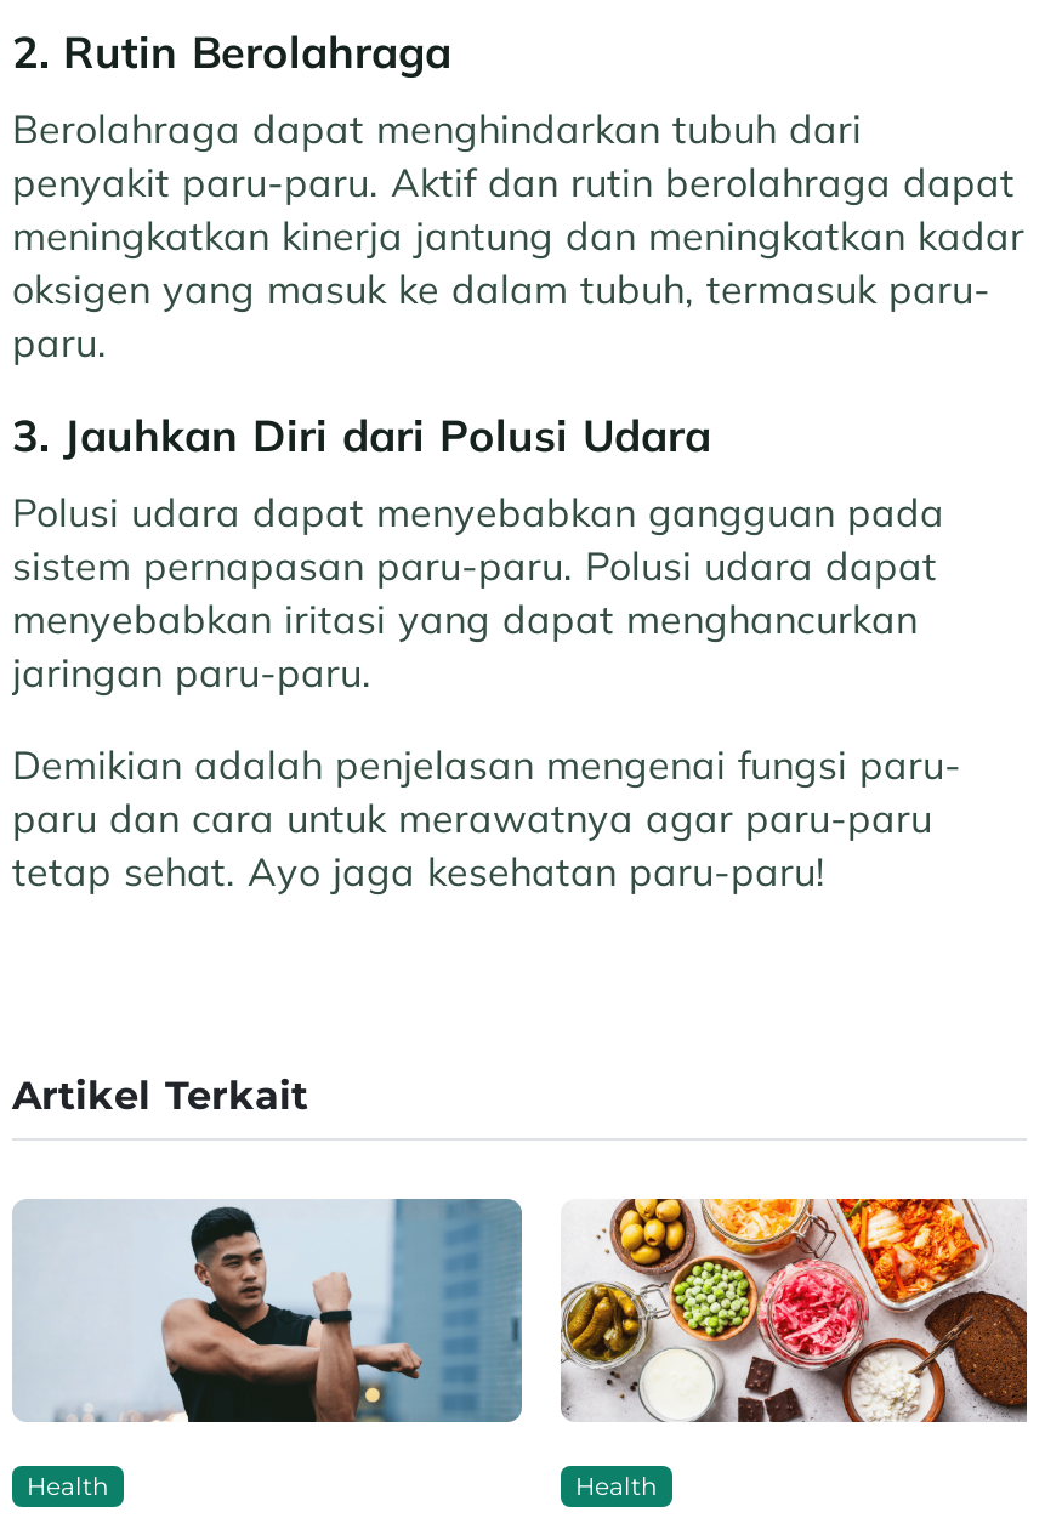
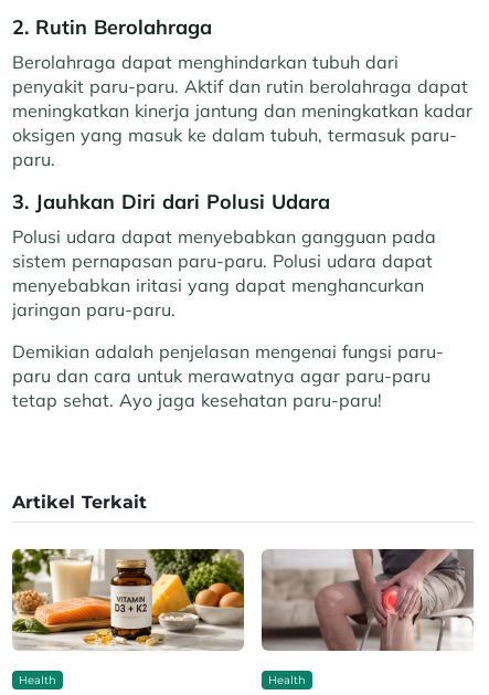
- [image]
+ [image]

- [image]
+ [image]
